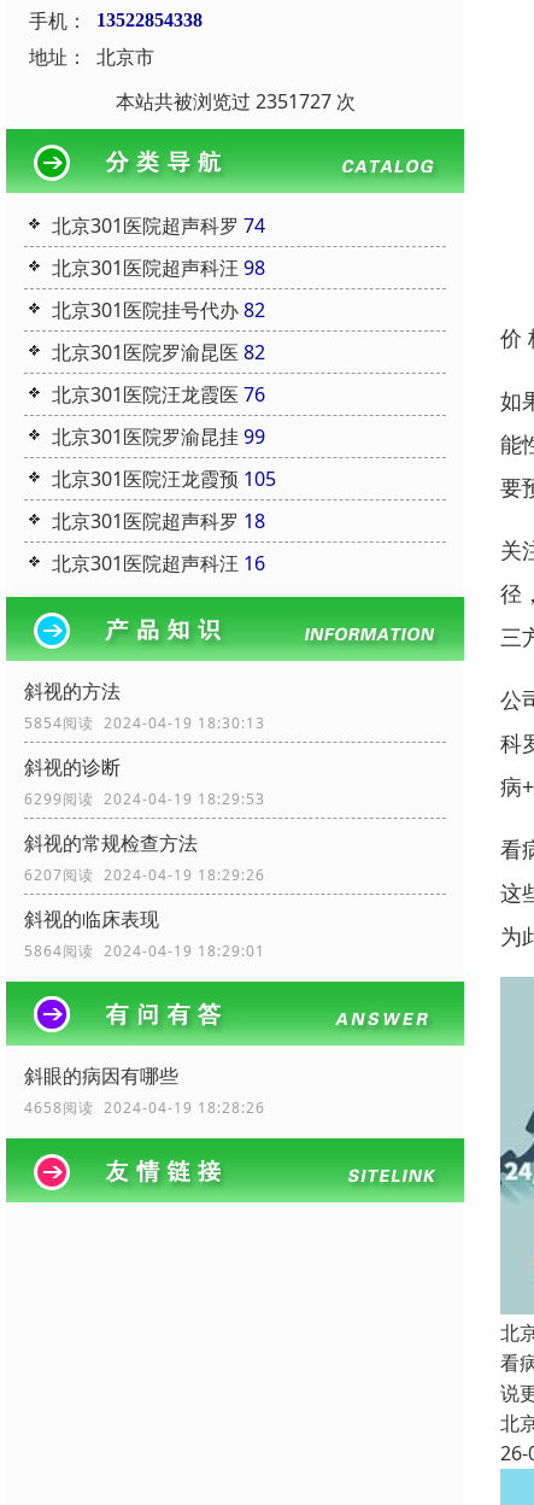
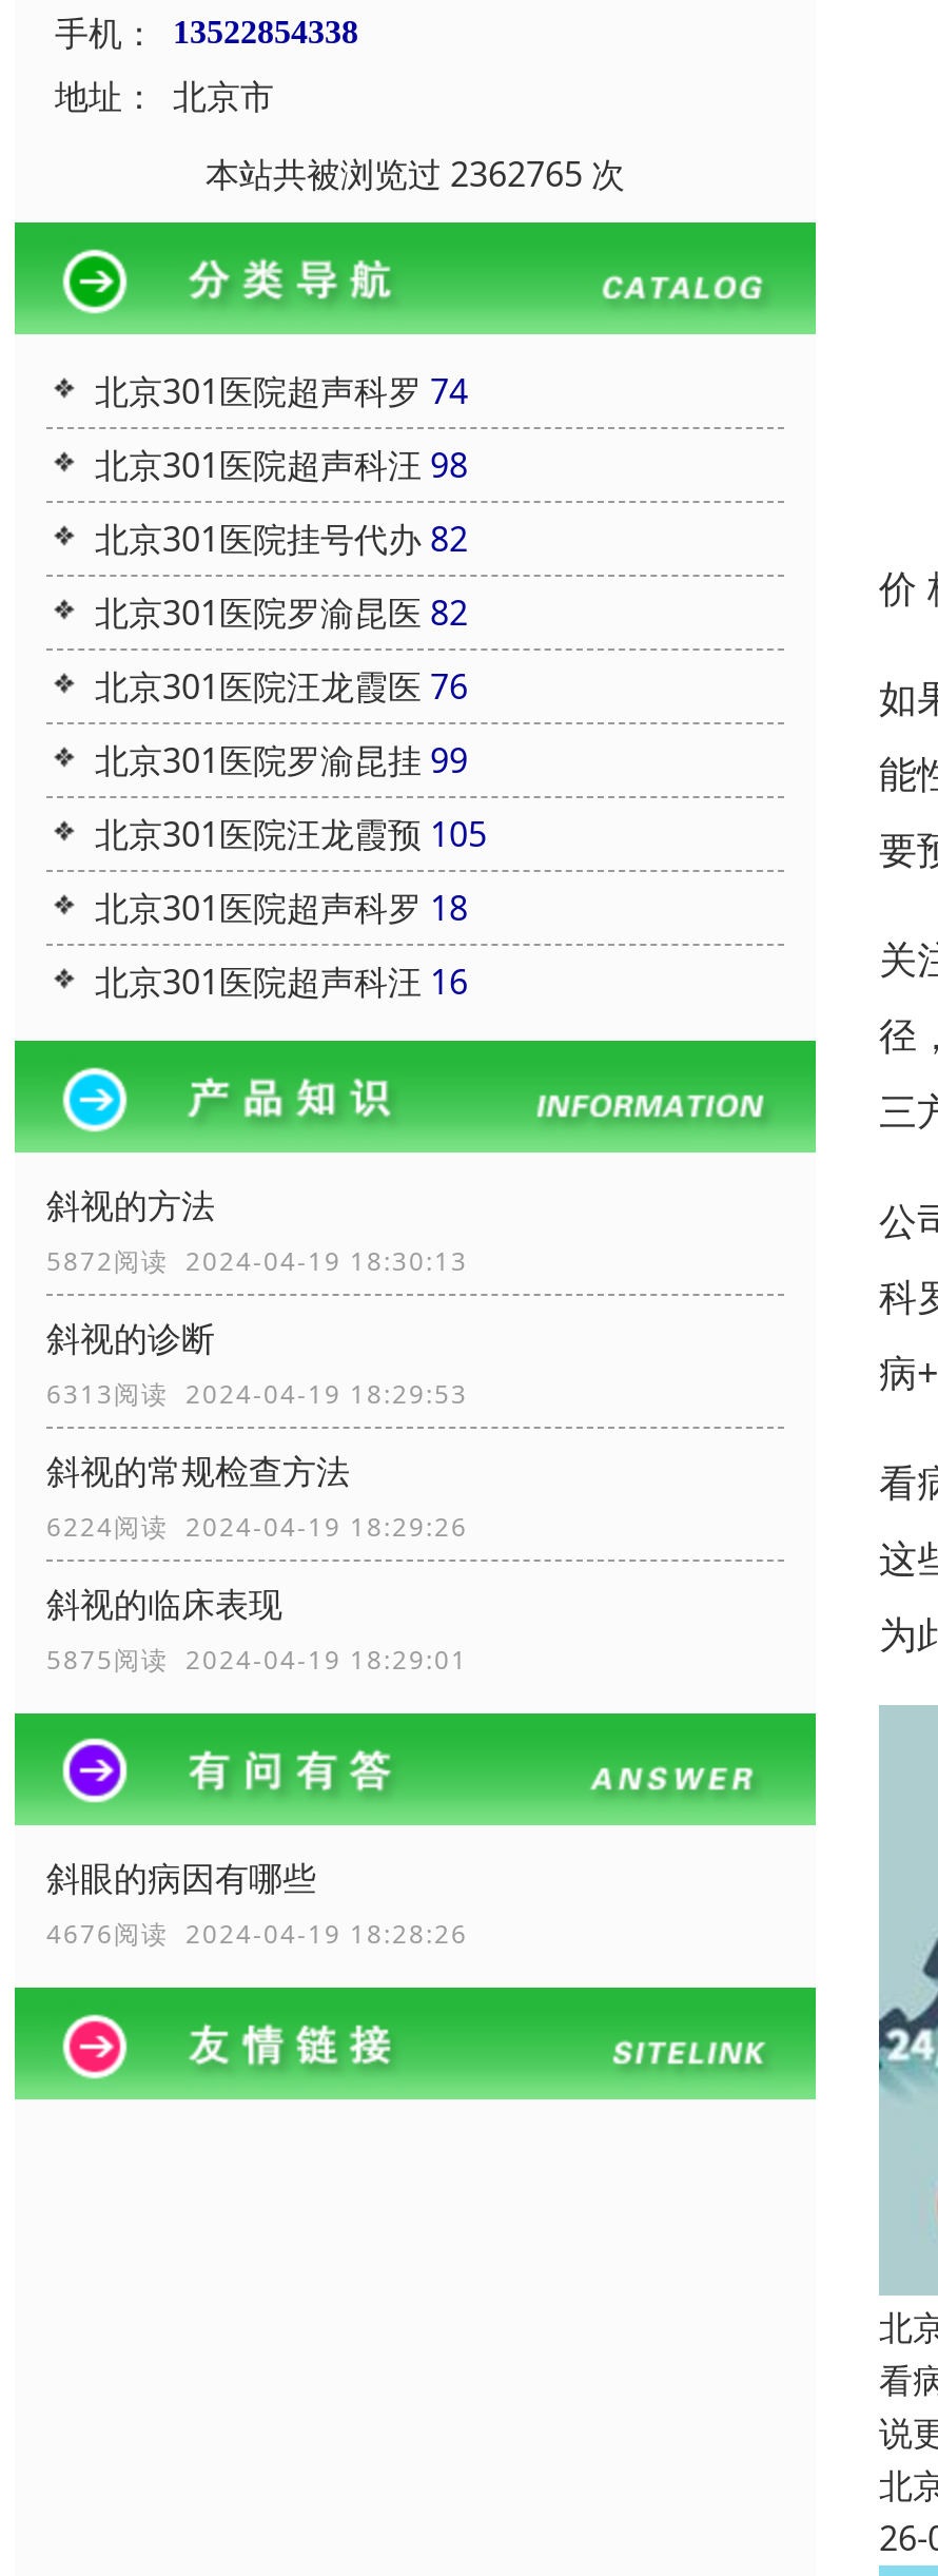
- 本站共被浏览过 2351727 次
+ 本站共被浏览过 2362765 次

- 5854阅读 2024-04-19 18:30:13
+ 5872阅读 2024-04-19 18:30:13

- 6299阅读 2024-04-19 18:29:53
+ 6313阅读 2024-04-19 18:29:53

- 6207阅读 2024-04-19 18:29:26
+ 6224阅读 2024-04-19 18:29:26

- 5864阅读 2024-04-19 18:29:01
+ 5875阅读 2024-04-19 18:29:01

- 4658阅读 2024-04-19 18:28:26
+ 4676阅读 2024-04-19 18:28:26
